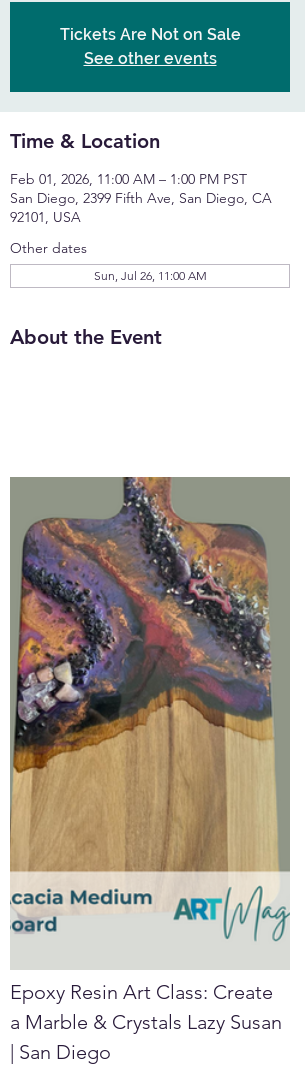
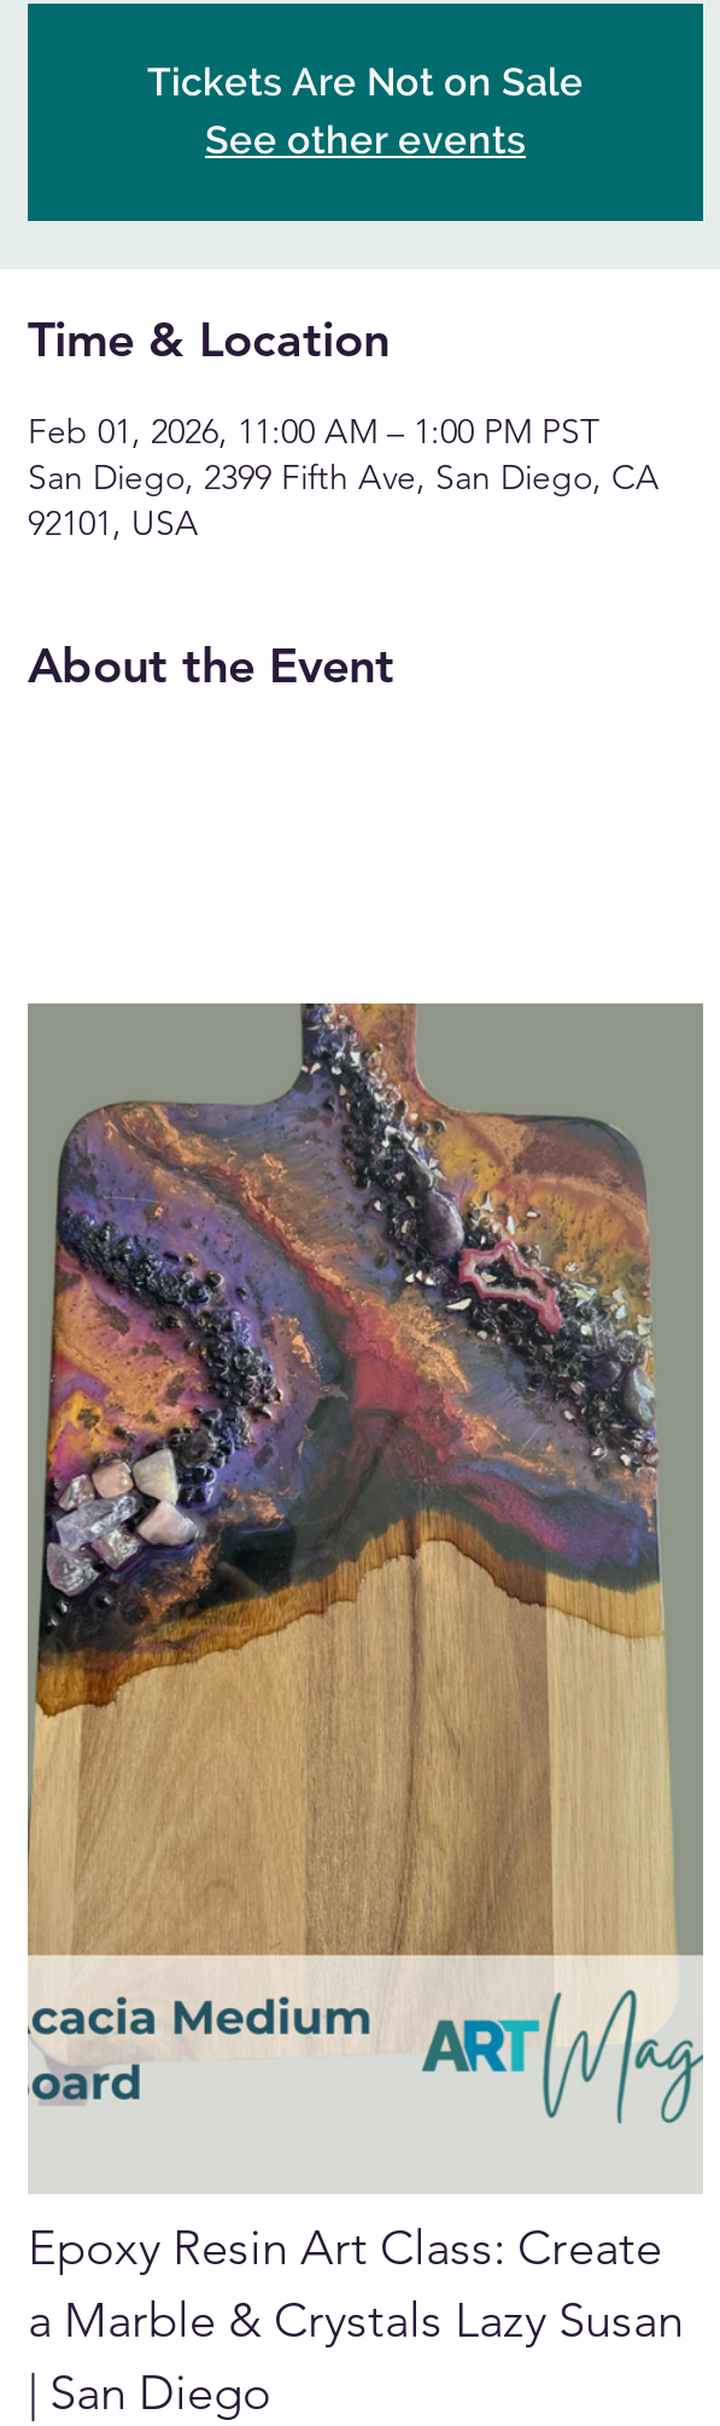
- Other dates
- Sun, Jul 26, 11:00 AM
